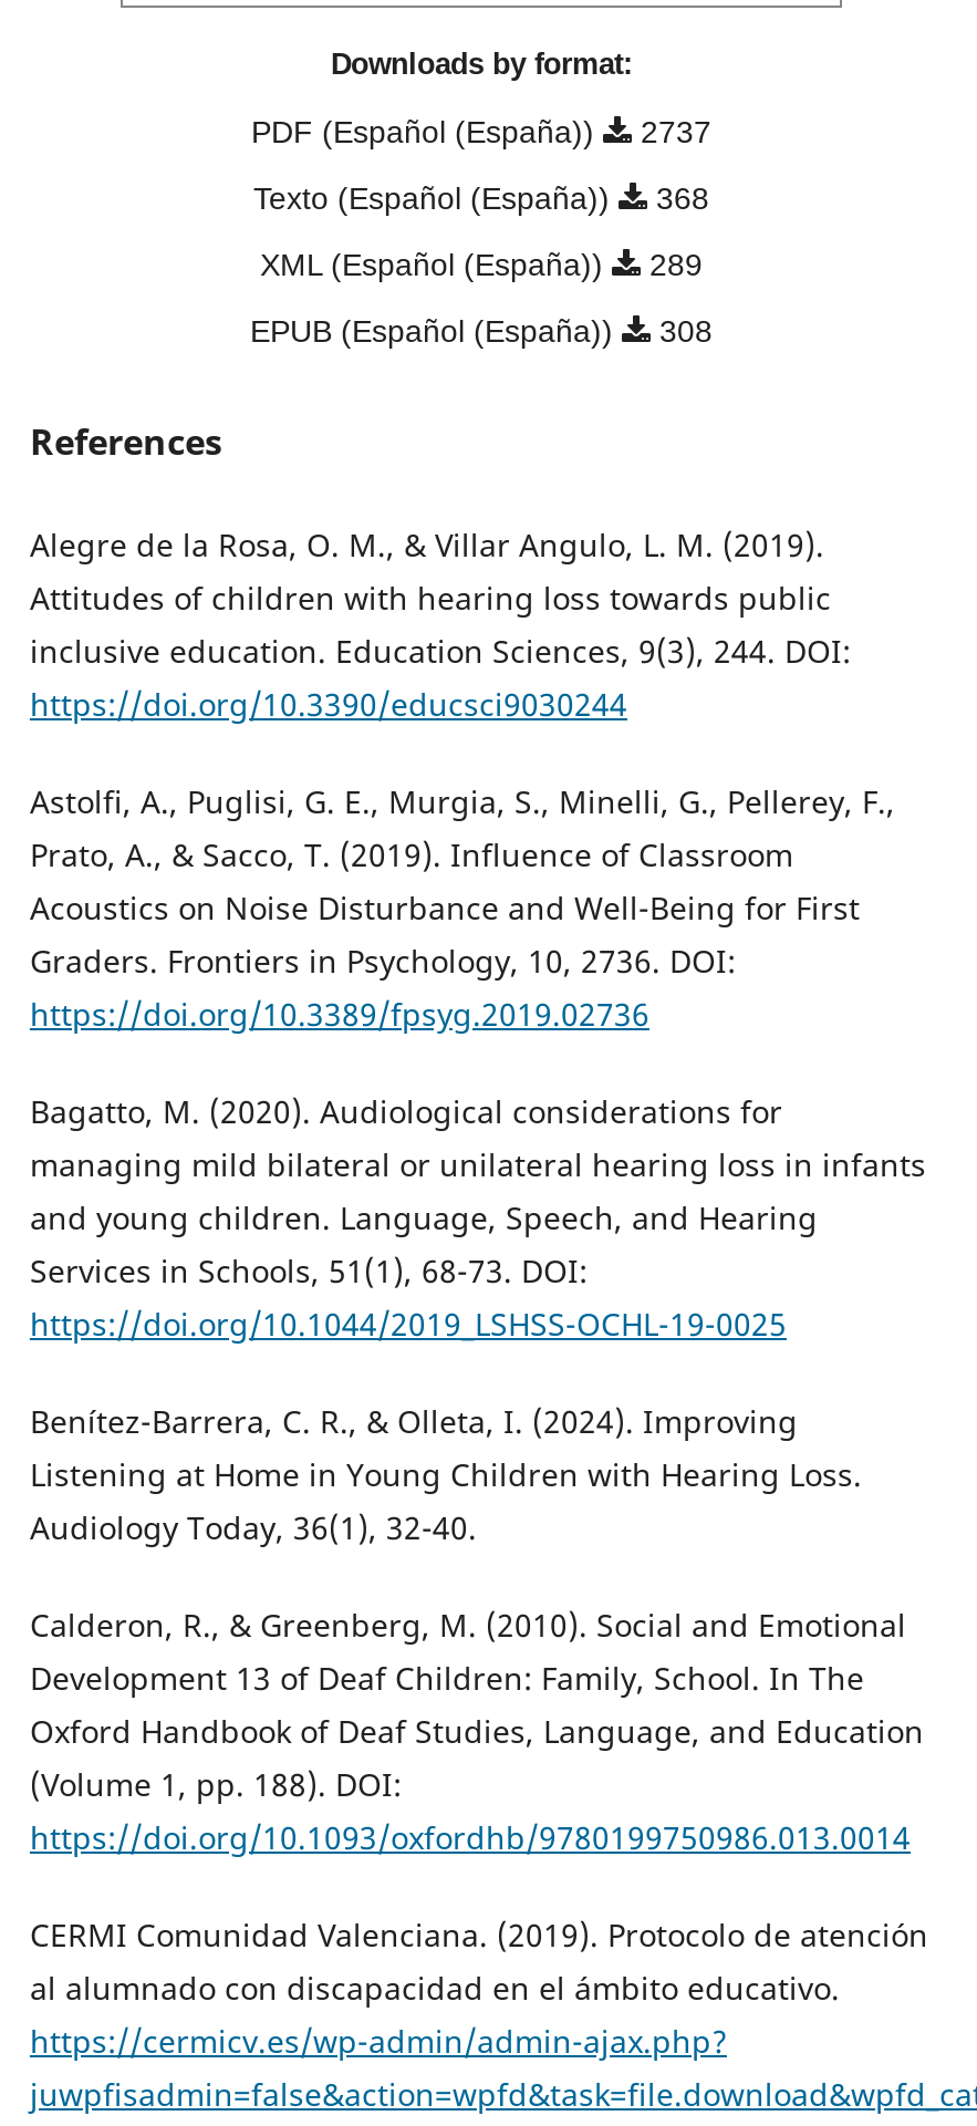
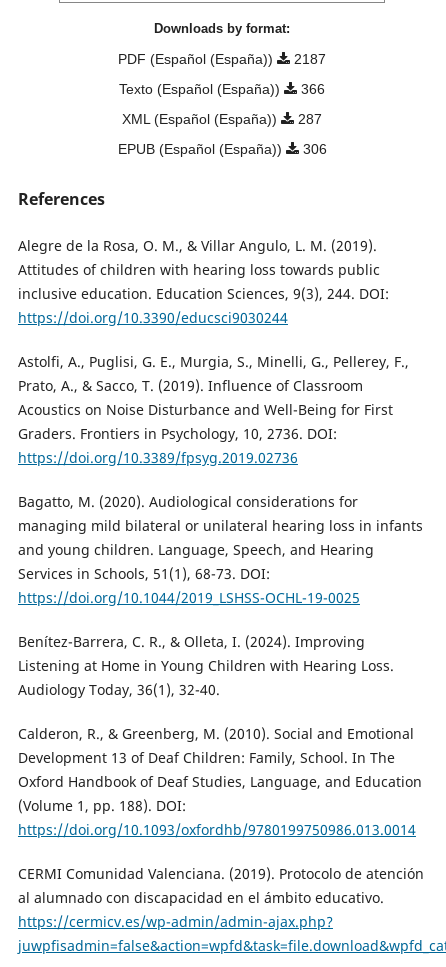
- PDF (Español (España)) 2737
+ PDF (Español (España)) 2187

- Texto (Español (España)) 368
+ Texto (Español (España)) 366

- XML (Español (España)) 289
+ XML (Español (España)) 287

- EPUB (Español (España)) 308
+ EPUB (Español (España)) 306
